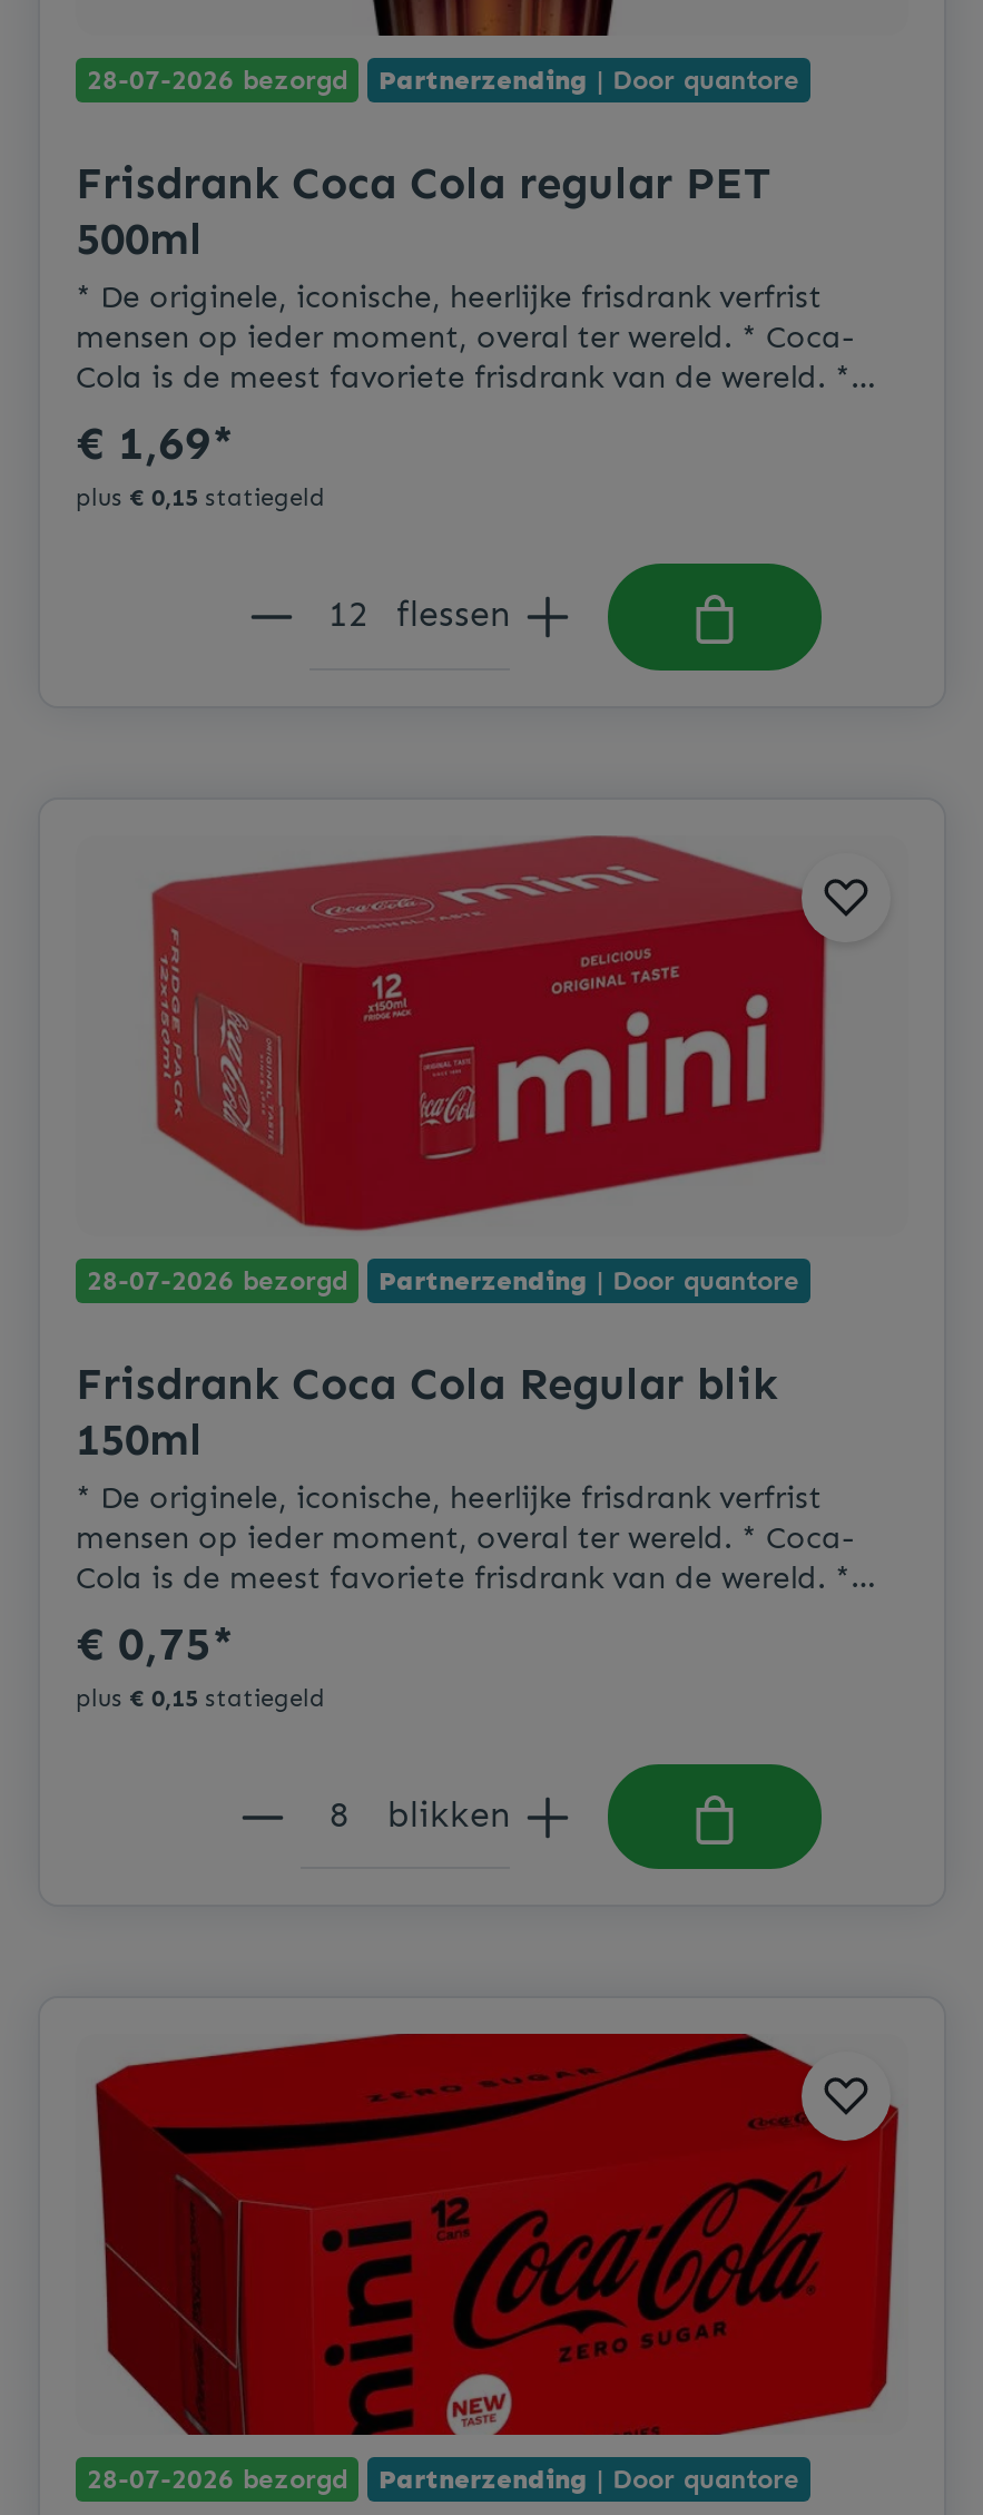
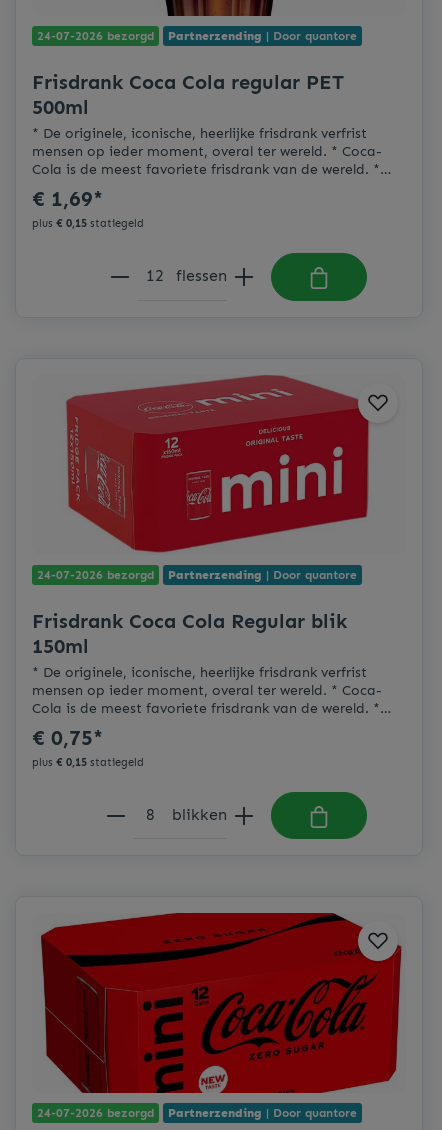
- 28-07-2026 bezorgd
+ 24-07-2026 bezorgd

- 28-07-2026 bezorgd
+ 24-07-2026 bezorgd

- 28-07-2026 bezorgd
+ 24-07-2026 bezorgd
